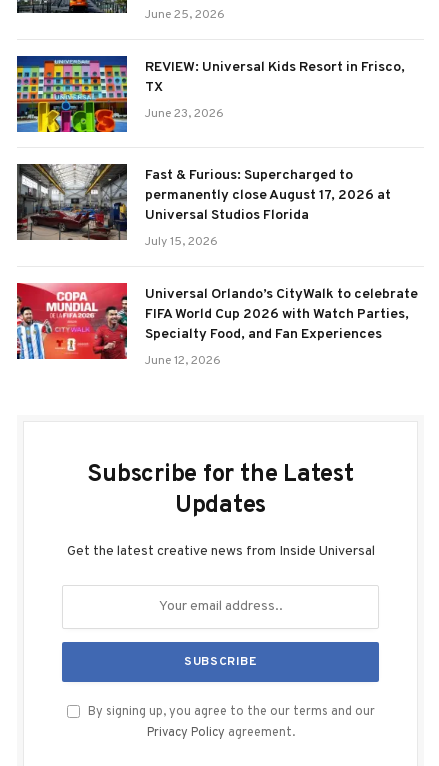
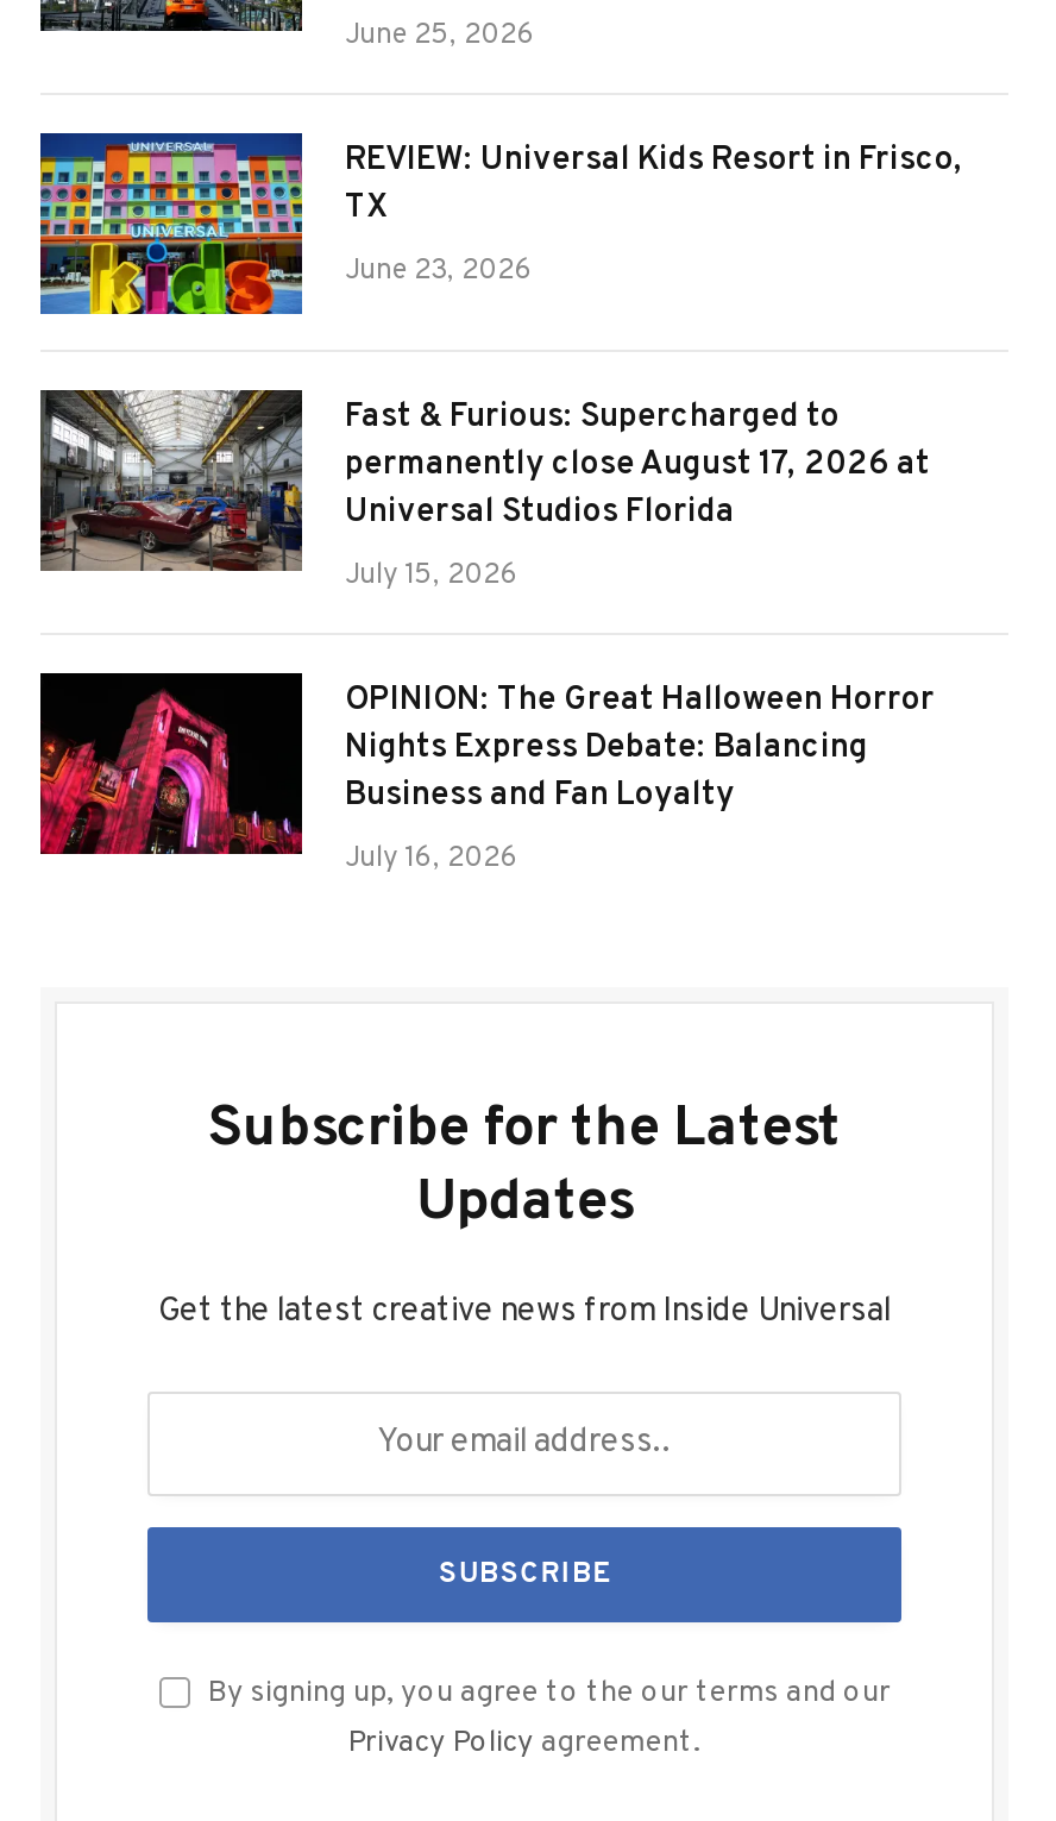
- [image]
- Universal Orlando’s CityWalk to celebrate
- FIFA World Cup 2026 with Watch Parties,
- Specialty Food, and Fan Experiences
+ [image]
+ OPINION: The Great Halloween Horror
+ Nights Express Debate: Balancing
+ Business and Fan Loyalty

- June 12, 2026
+ July 16, 2026
